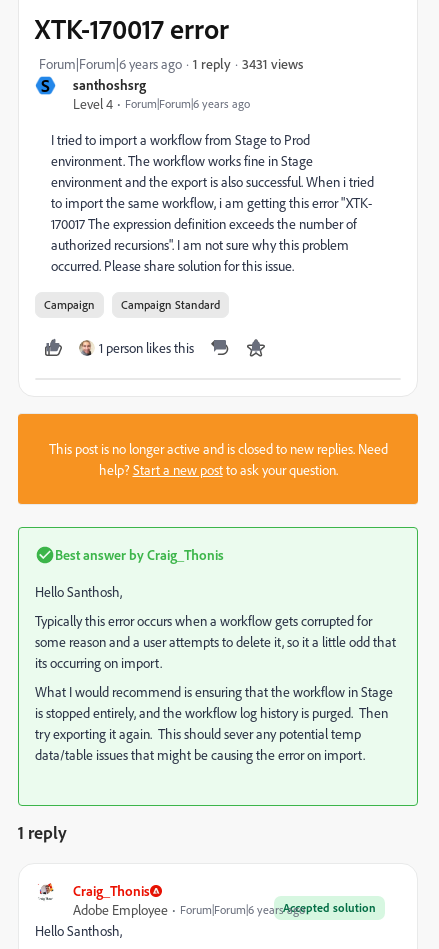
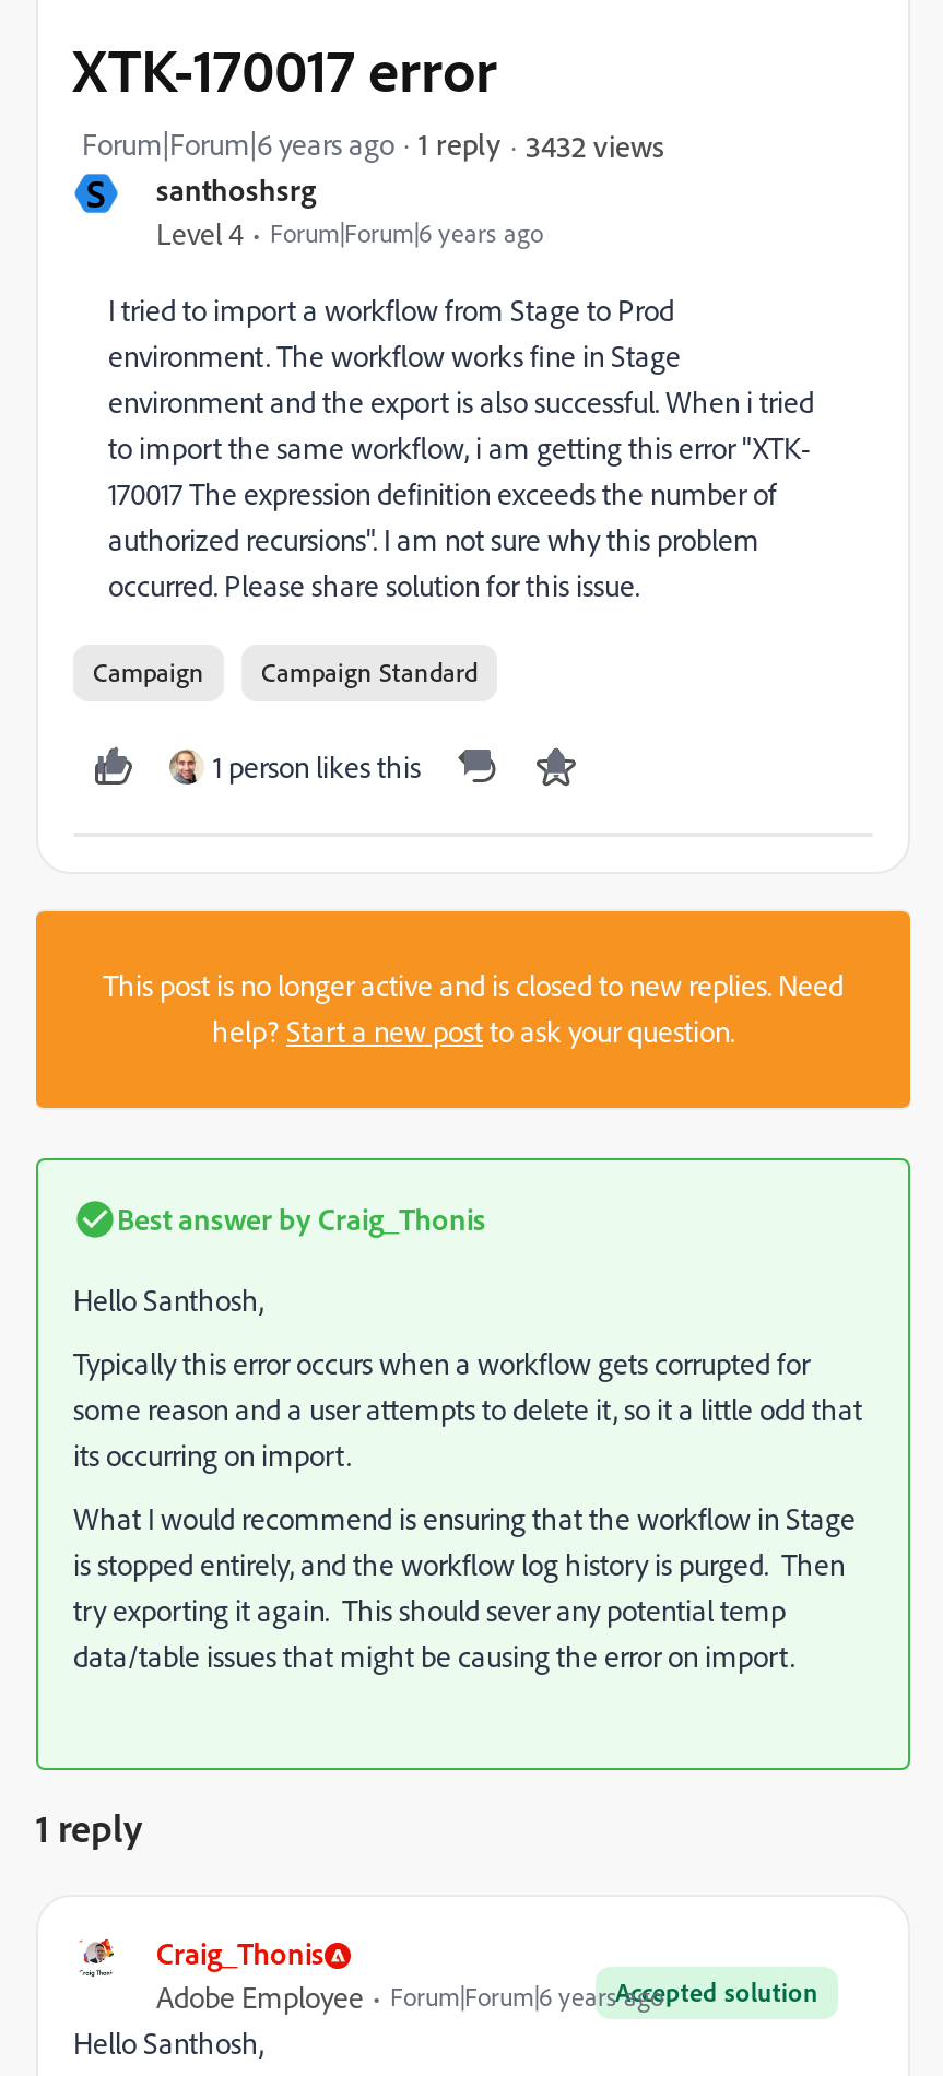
- 3431 views
+ 3432 views
